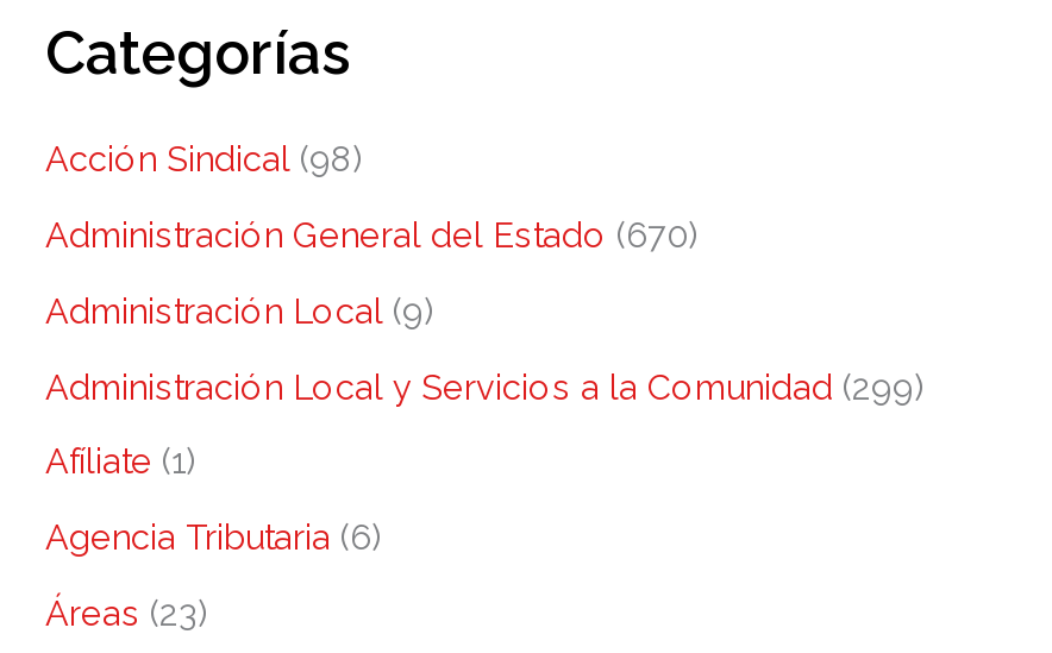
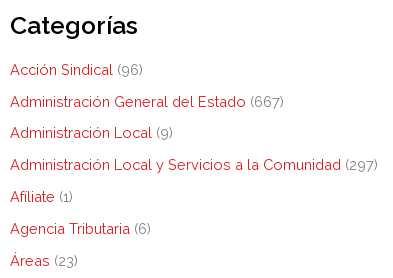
- Acción Sindical (98)
+ Acción Sindical (96)

- Administración General del Estado (670)
+ Administración General del Estado (667)

- Administración Local y Servicios a la Comunidad (299)
+ Administración Local y Servicios a la Comunidad (297)
